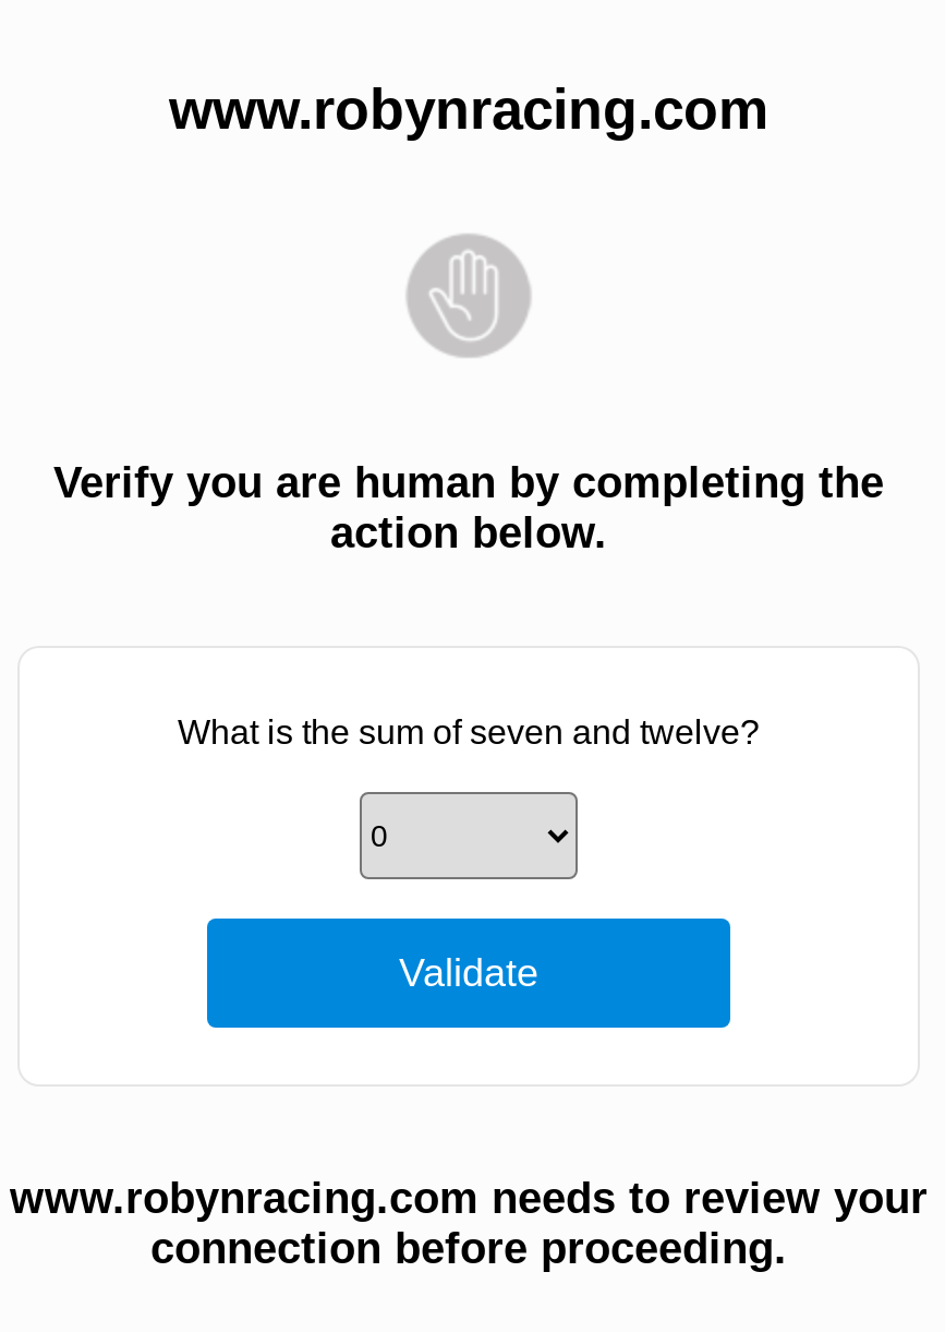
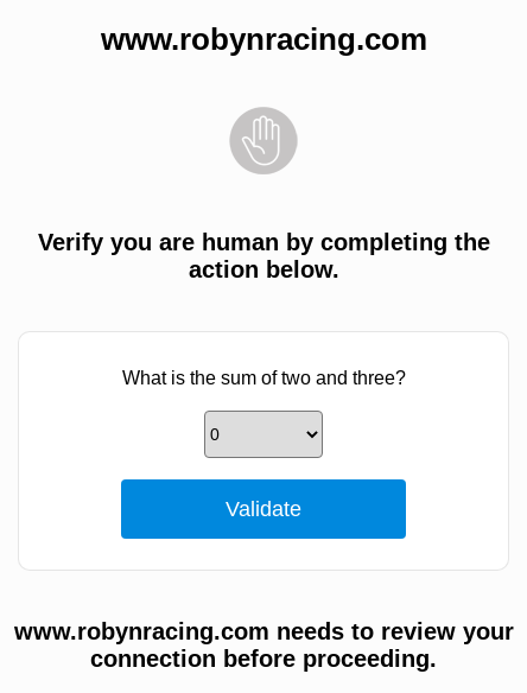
- What is the sum of seven and twelve?
+ What is the sum of two and three?
